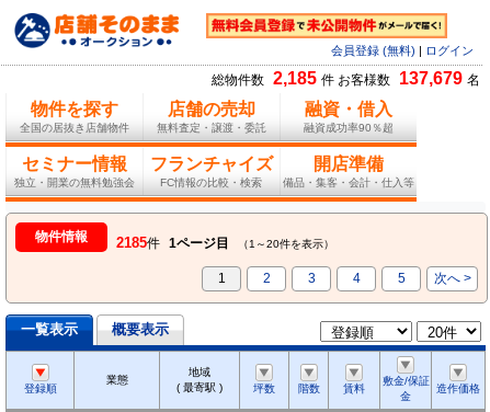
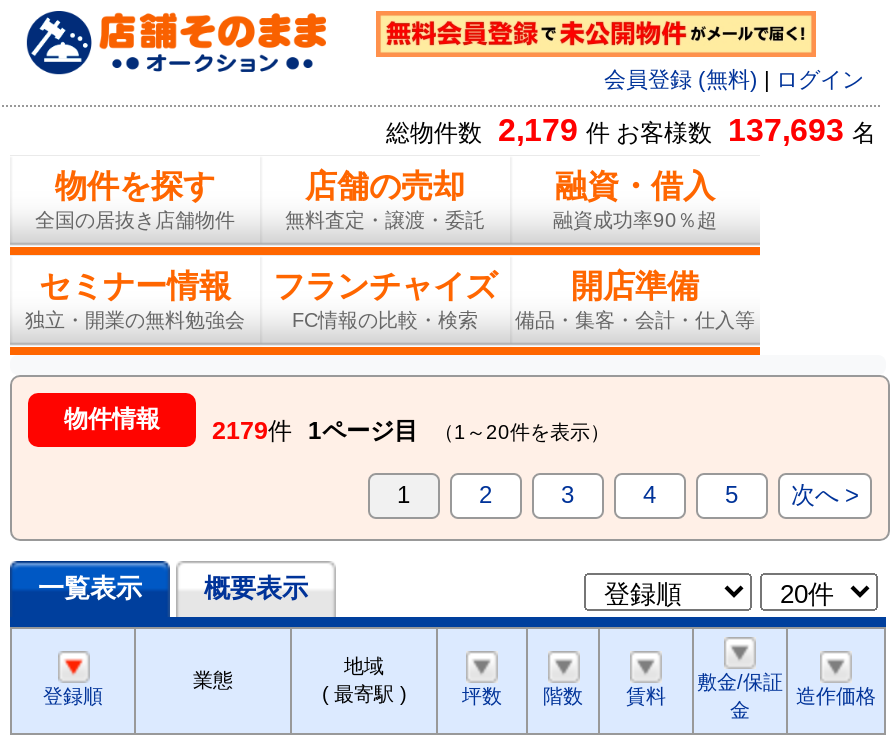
- 総物件数 2,185 件 お客様数 137,679 名
+ 総物件数 2,179 件 お客様数 137,693 名

- 物件情報 2185件 1ページ目 （1～20件を表示）
+ 物件情報 2179件 1ページ目 （1～20件を表示）
